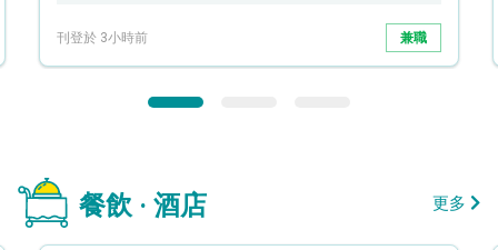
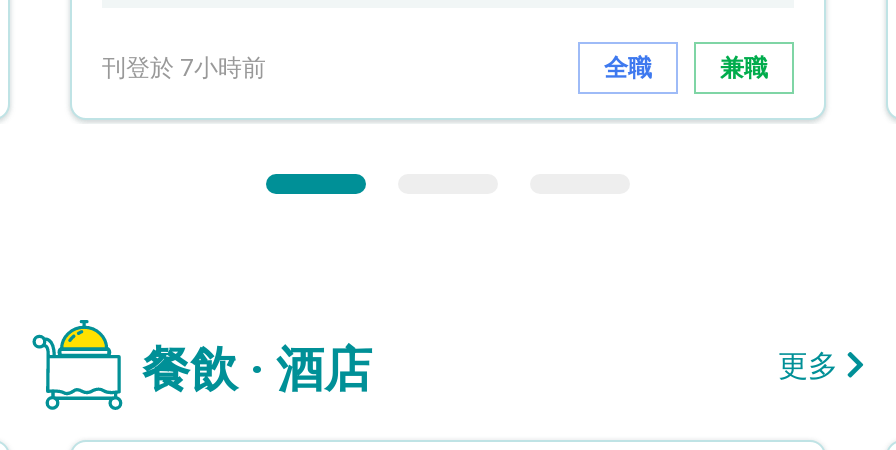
- 刊登於 3小時前
+ 刊登於 7小時前
+ 全職
